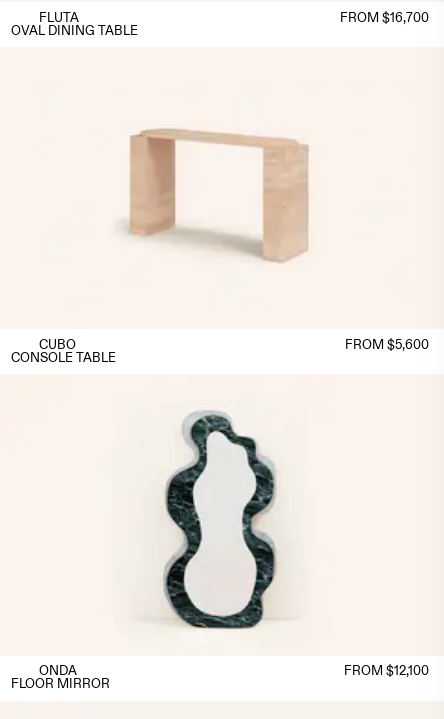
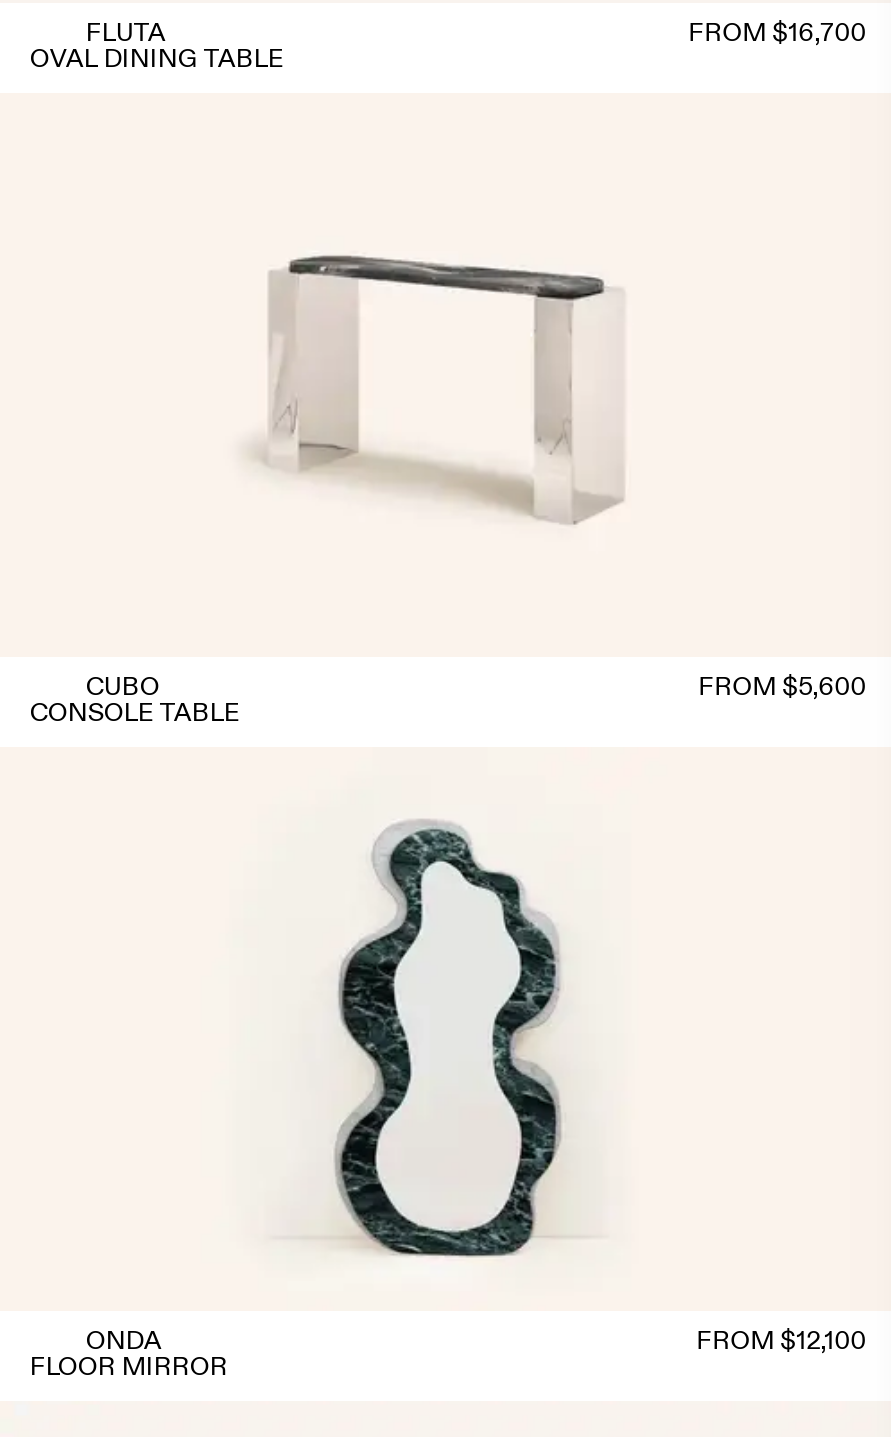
- [image]
+ [image]
